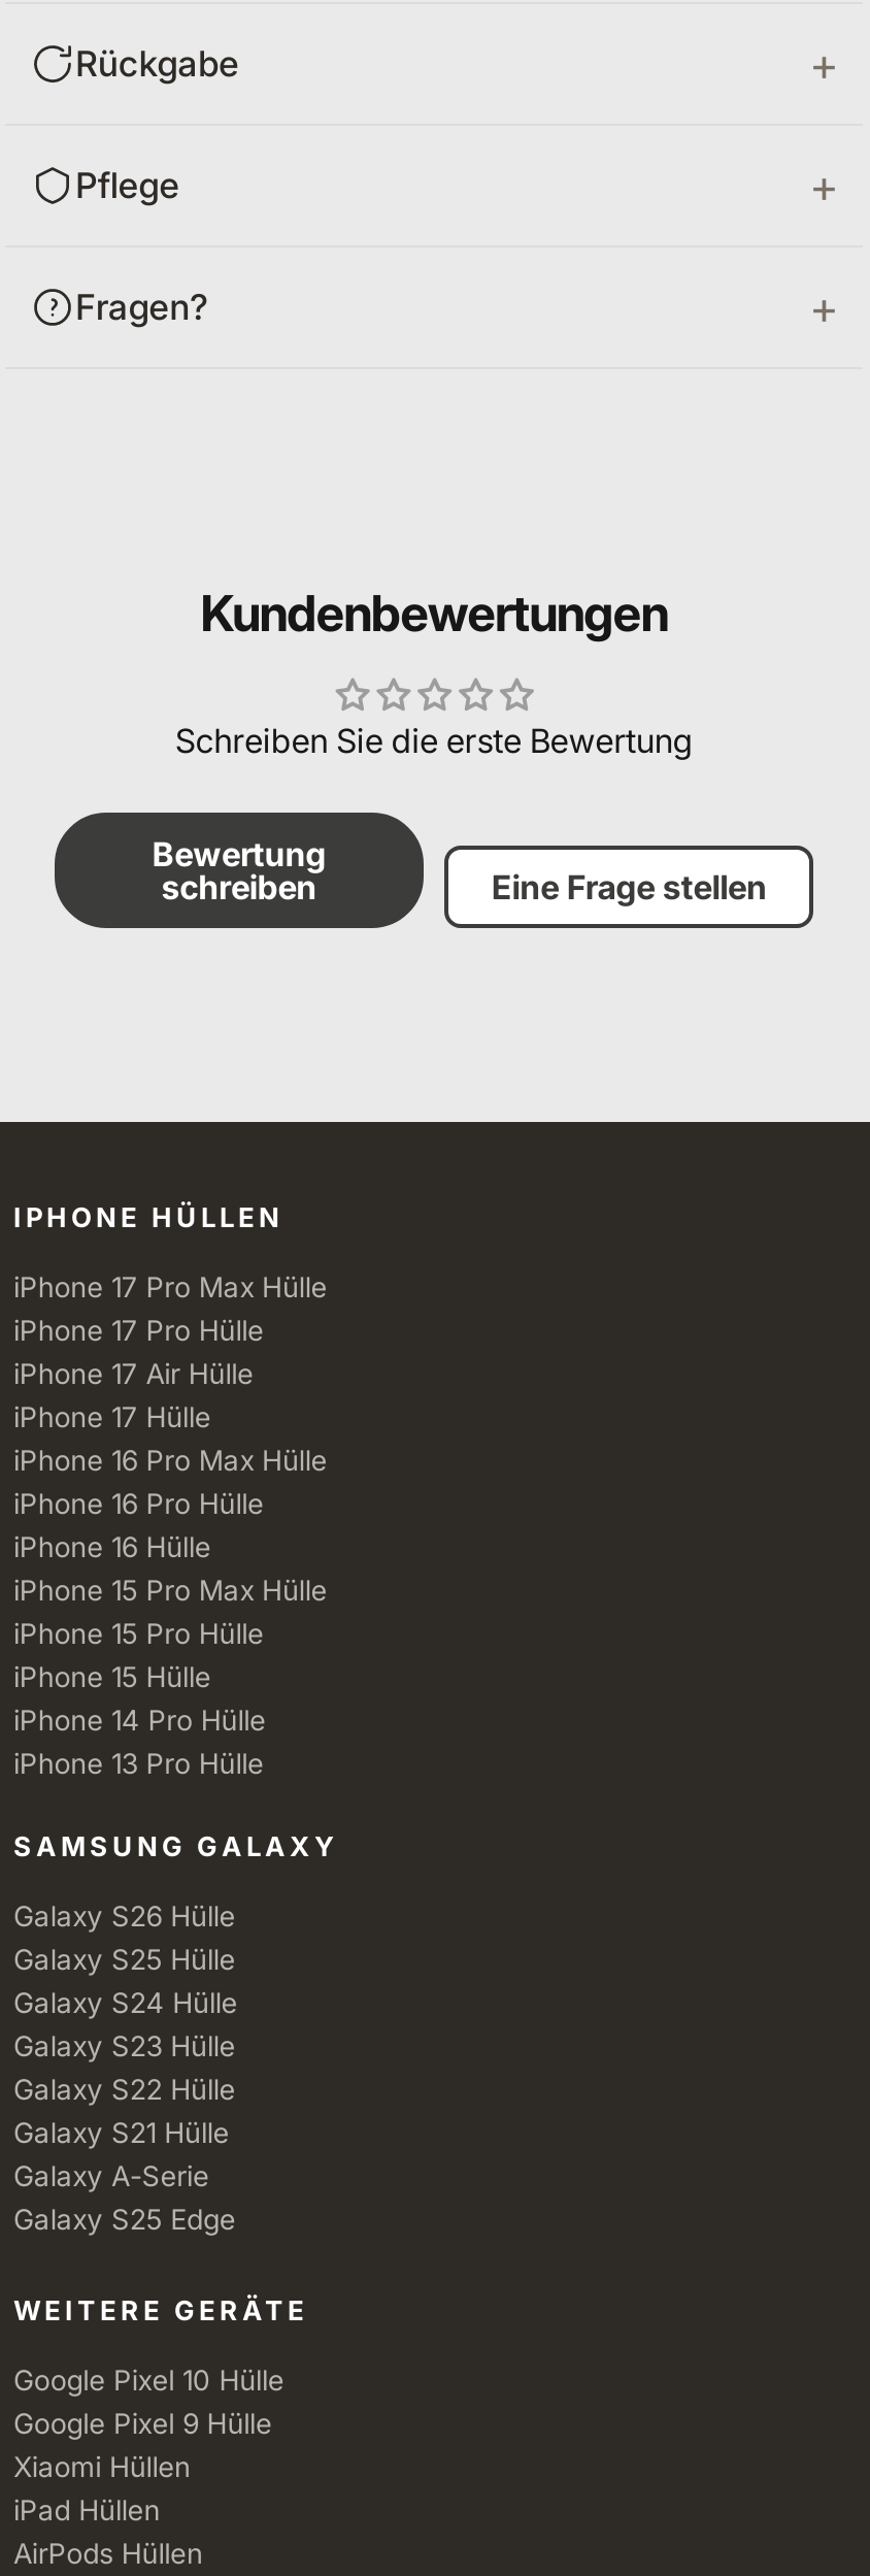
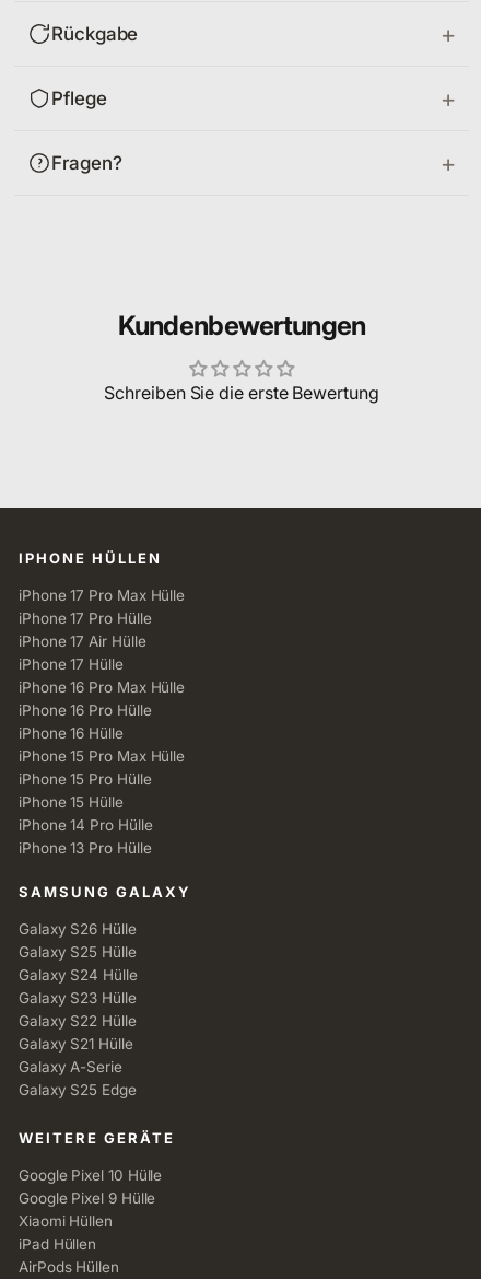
- Bewertung
- schreiben
- Eine Frage stellen
